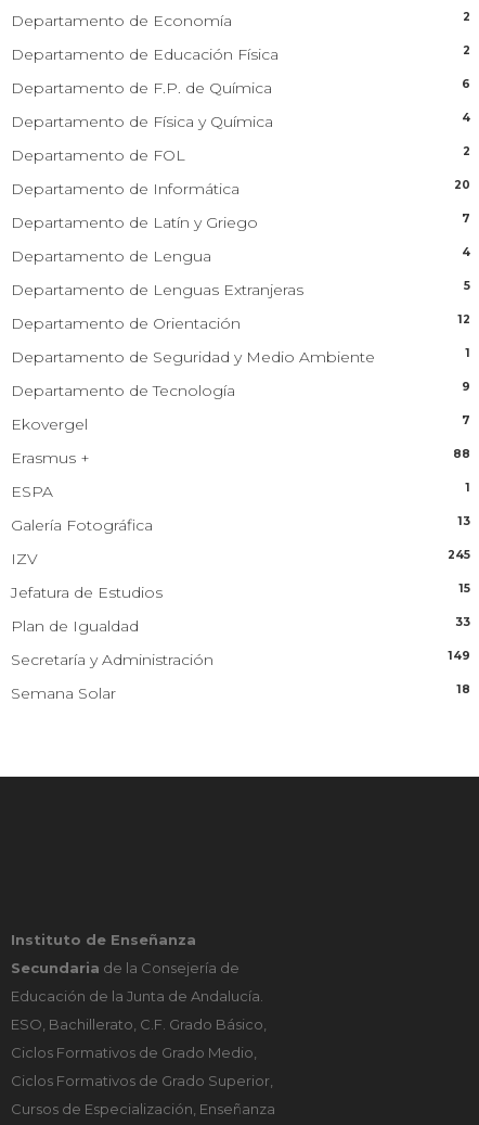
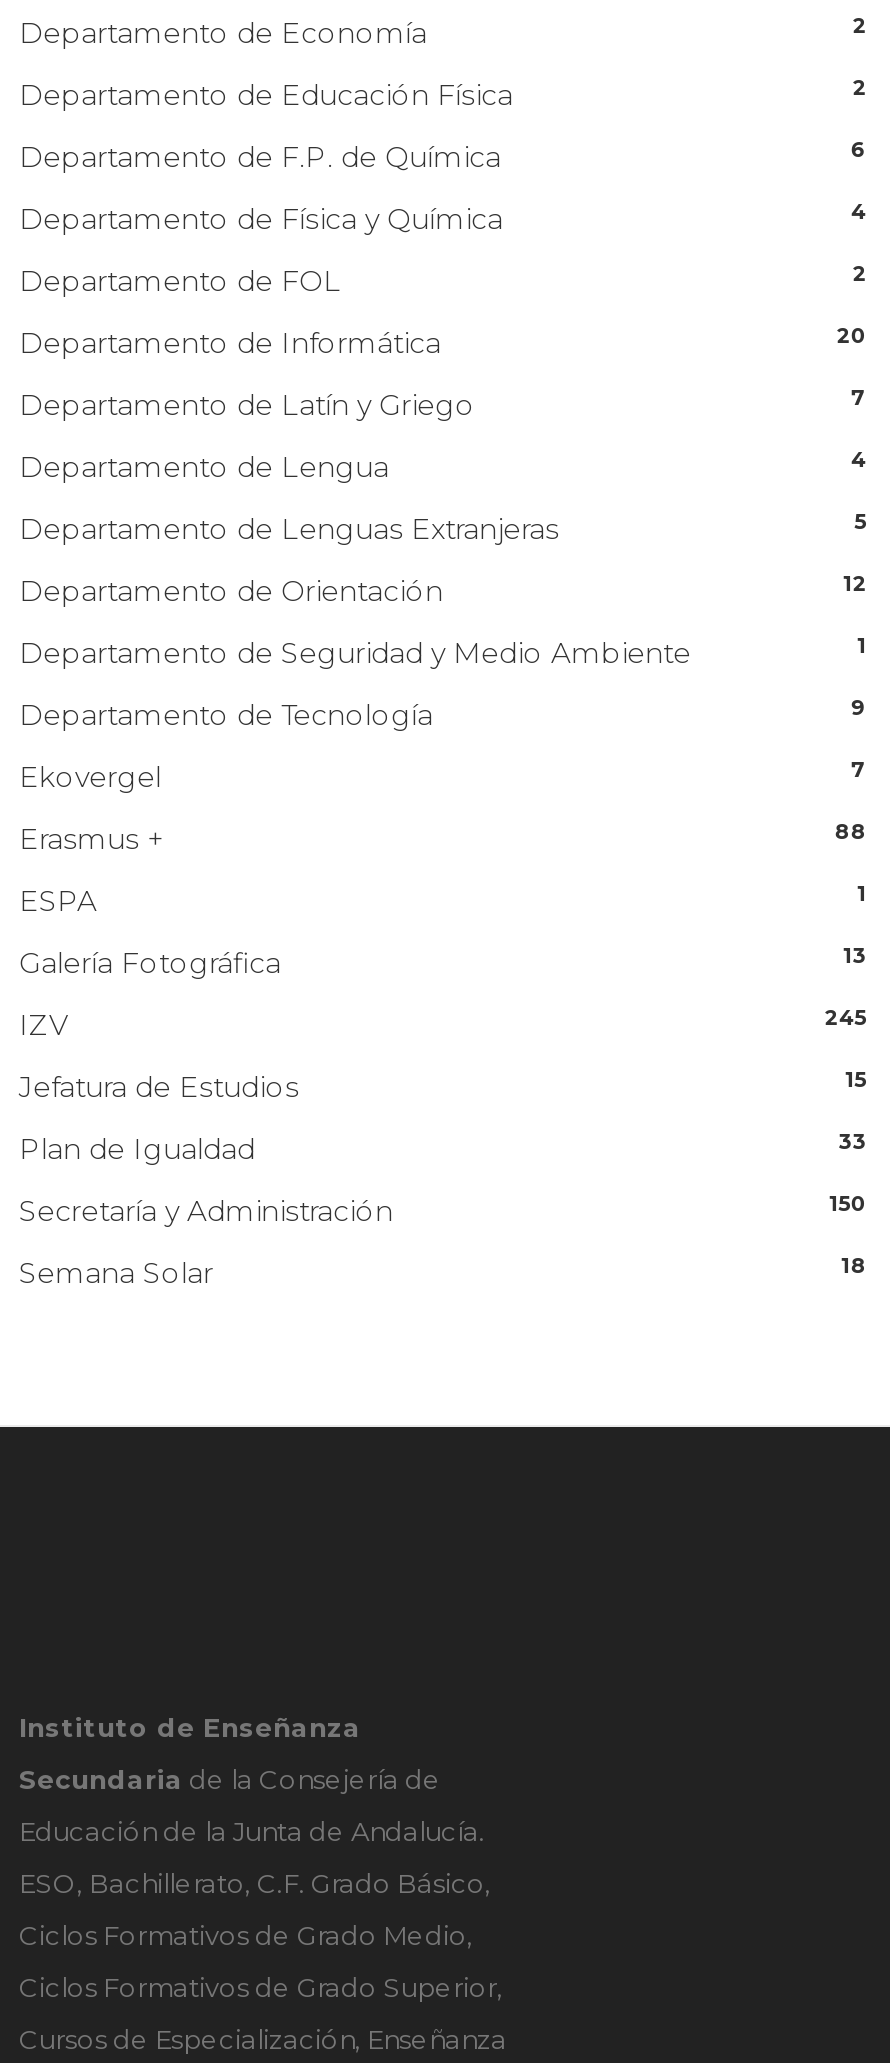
- 149
+ 150
